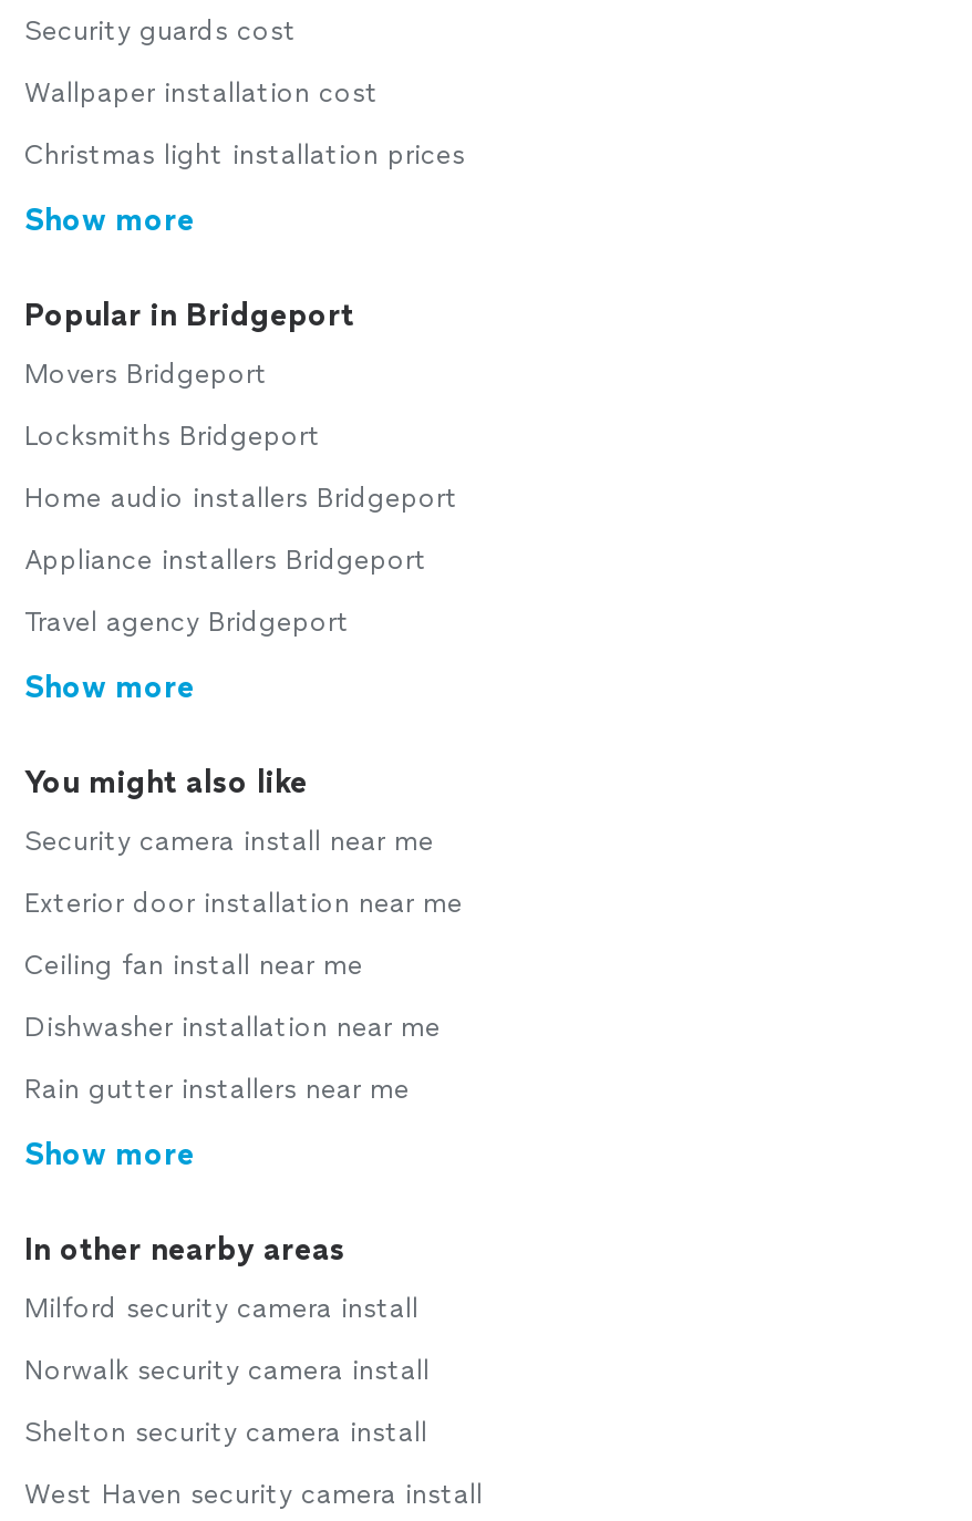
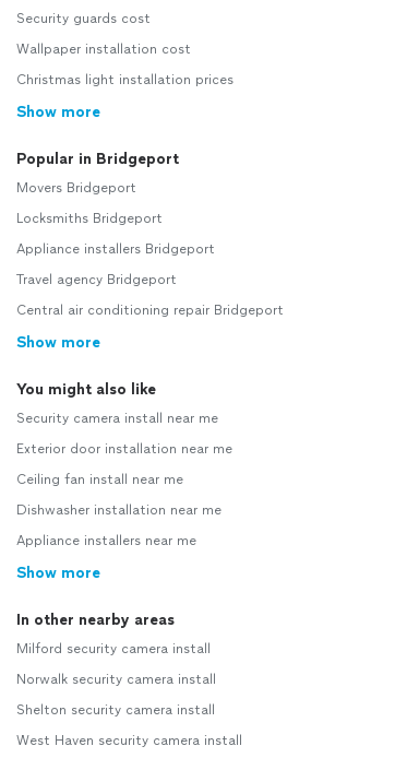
- Home audio installers Bridgeport

moved up: Appliance installers Bridgeport | Travel agency Bridgeport

+ Central air conditioning repair Bridgeport

- Rain gutter installers near me
+ Appliance installers near me
